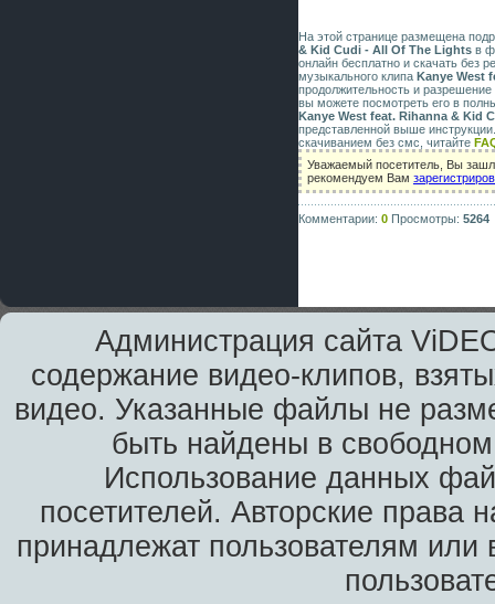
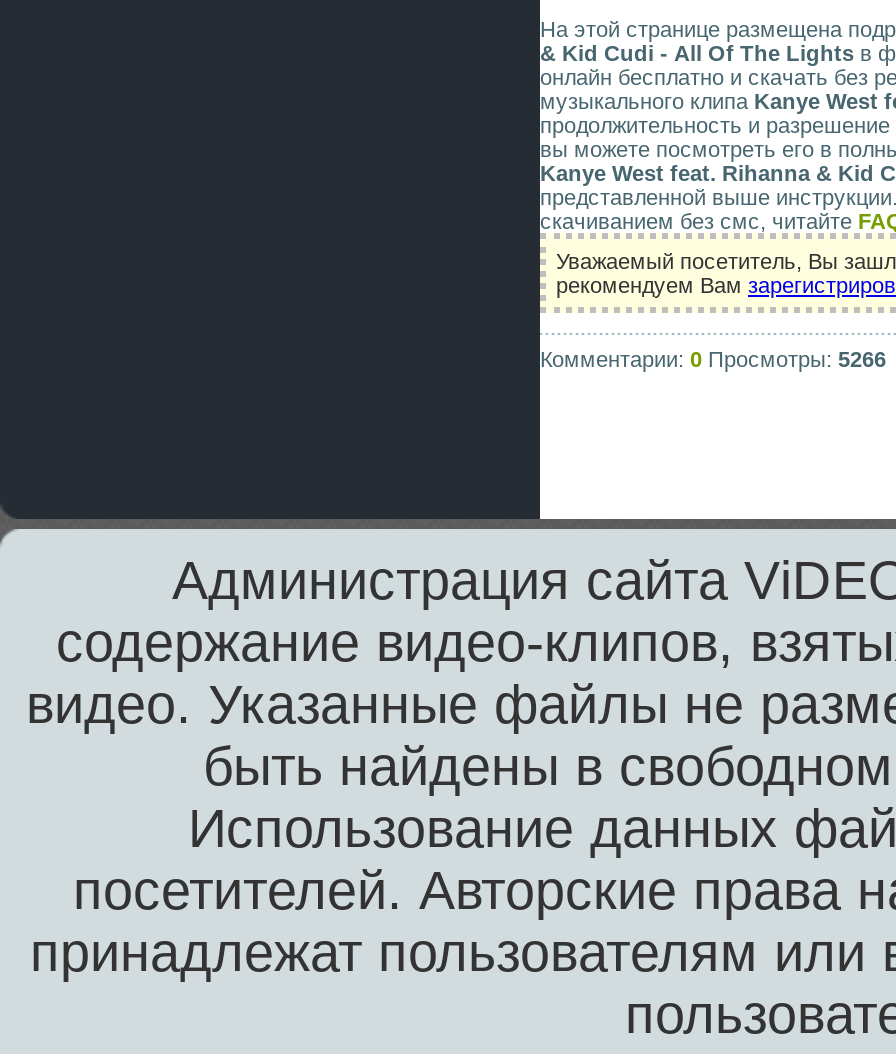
- Комментарии: 0 Просмотры: 5264
+ Комментарии: 0 Просмотры: 5266
